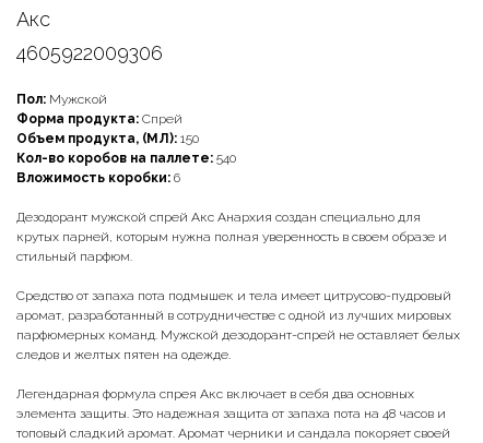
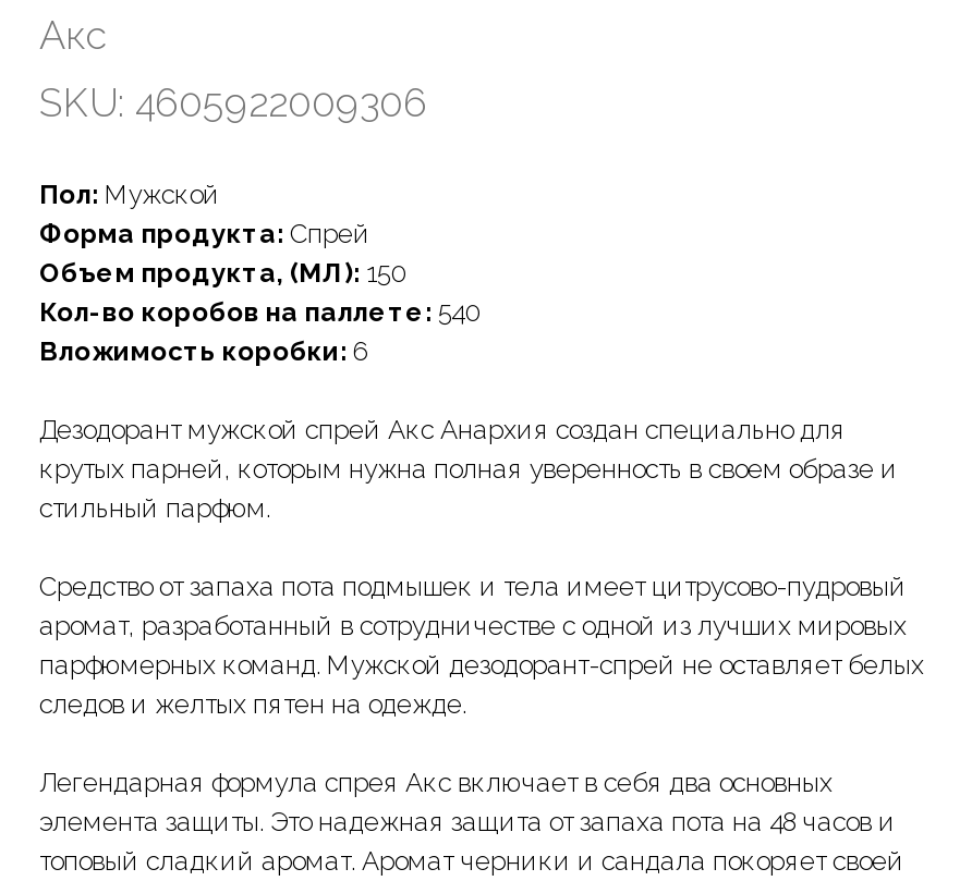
- 4605922009306
+ SKU: 4605922009306
